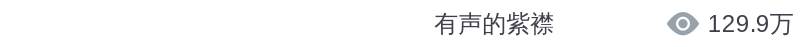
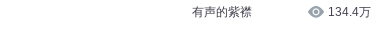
- 129.9万
+ 134.4万
